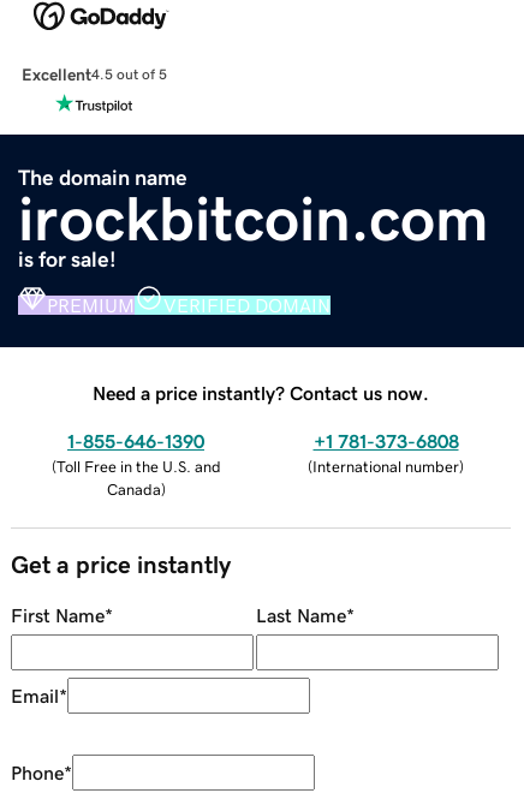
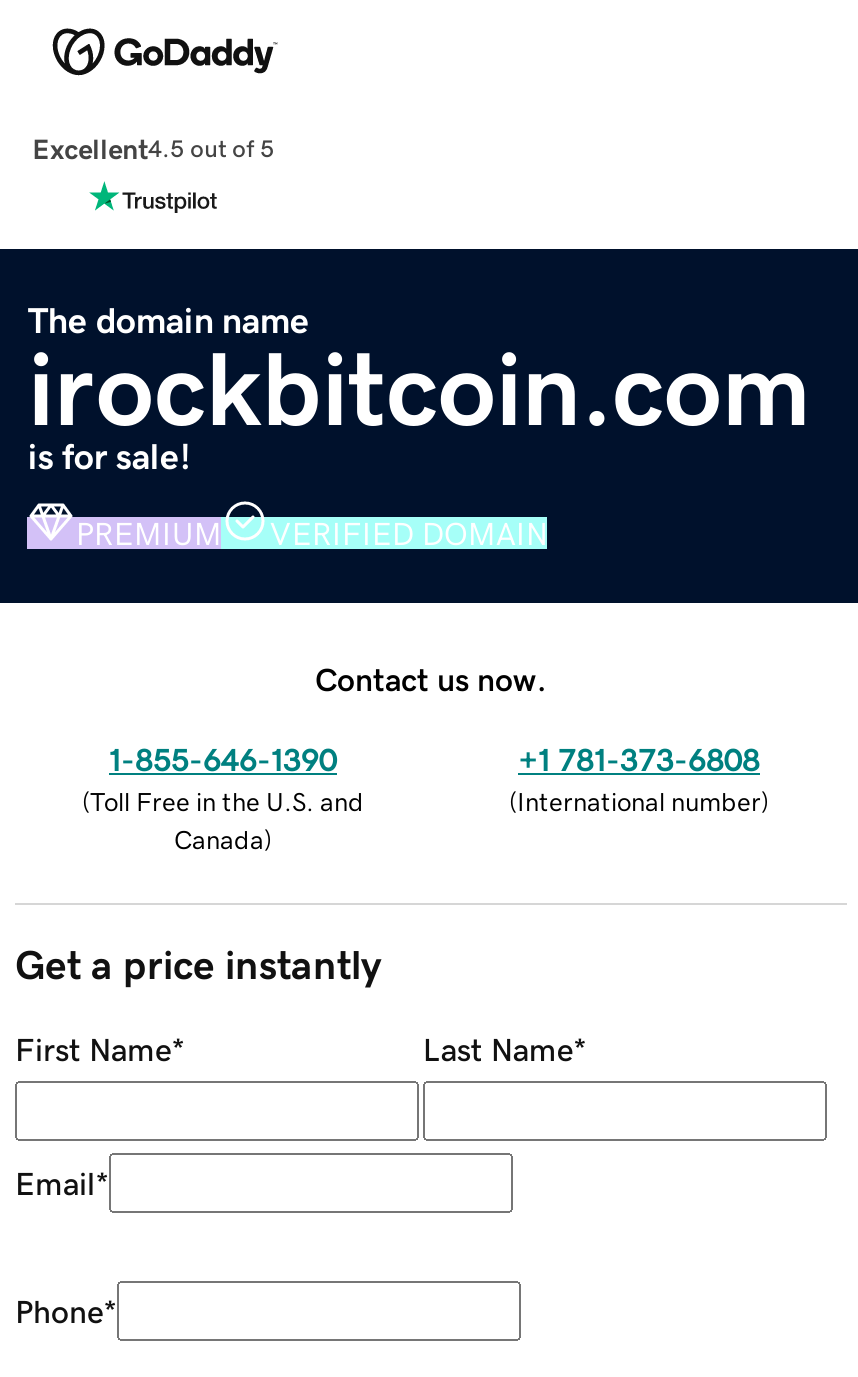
- Need a price instantly? Contact us now.
+ Contact us now.
